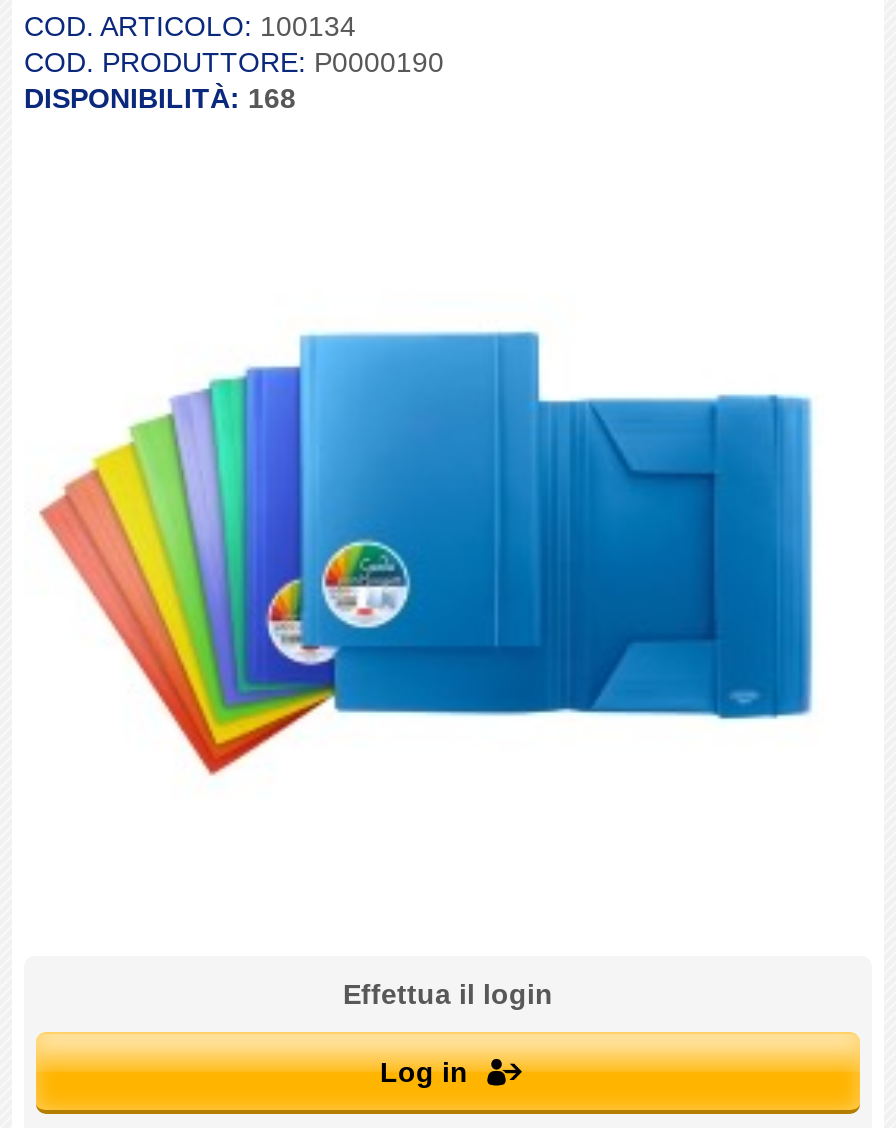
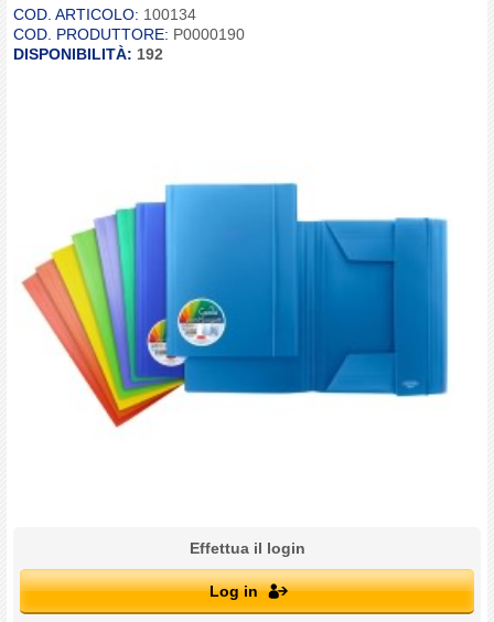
- DISPONIBILITÀ: 168
+ DISPONIBILITÀ: 192
